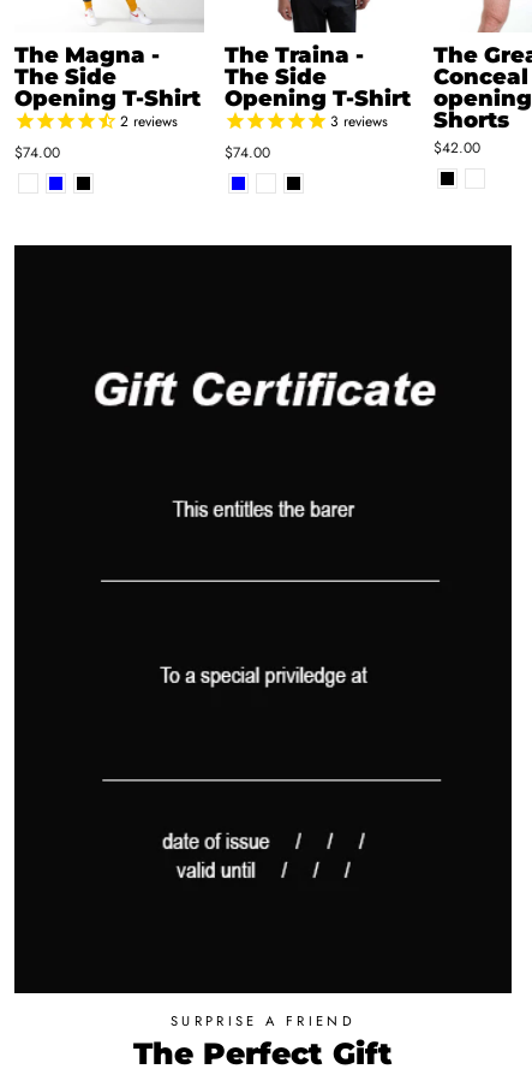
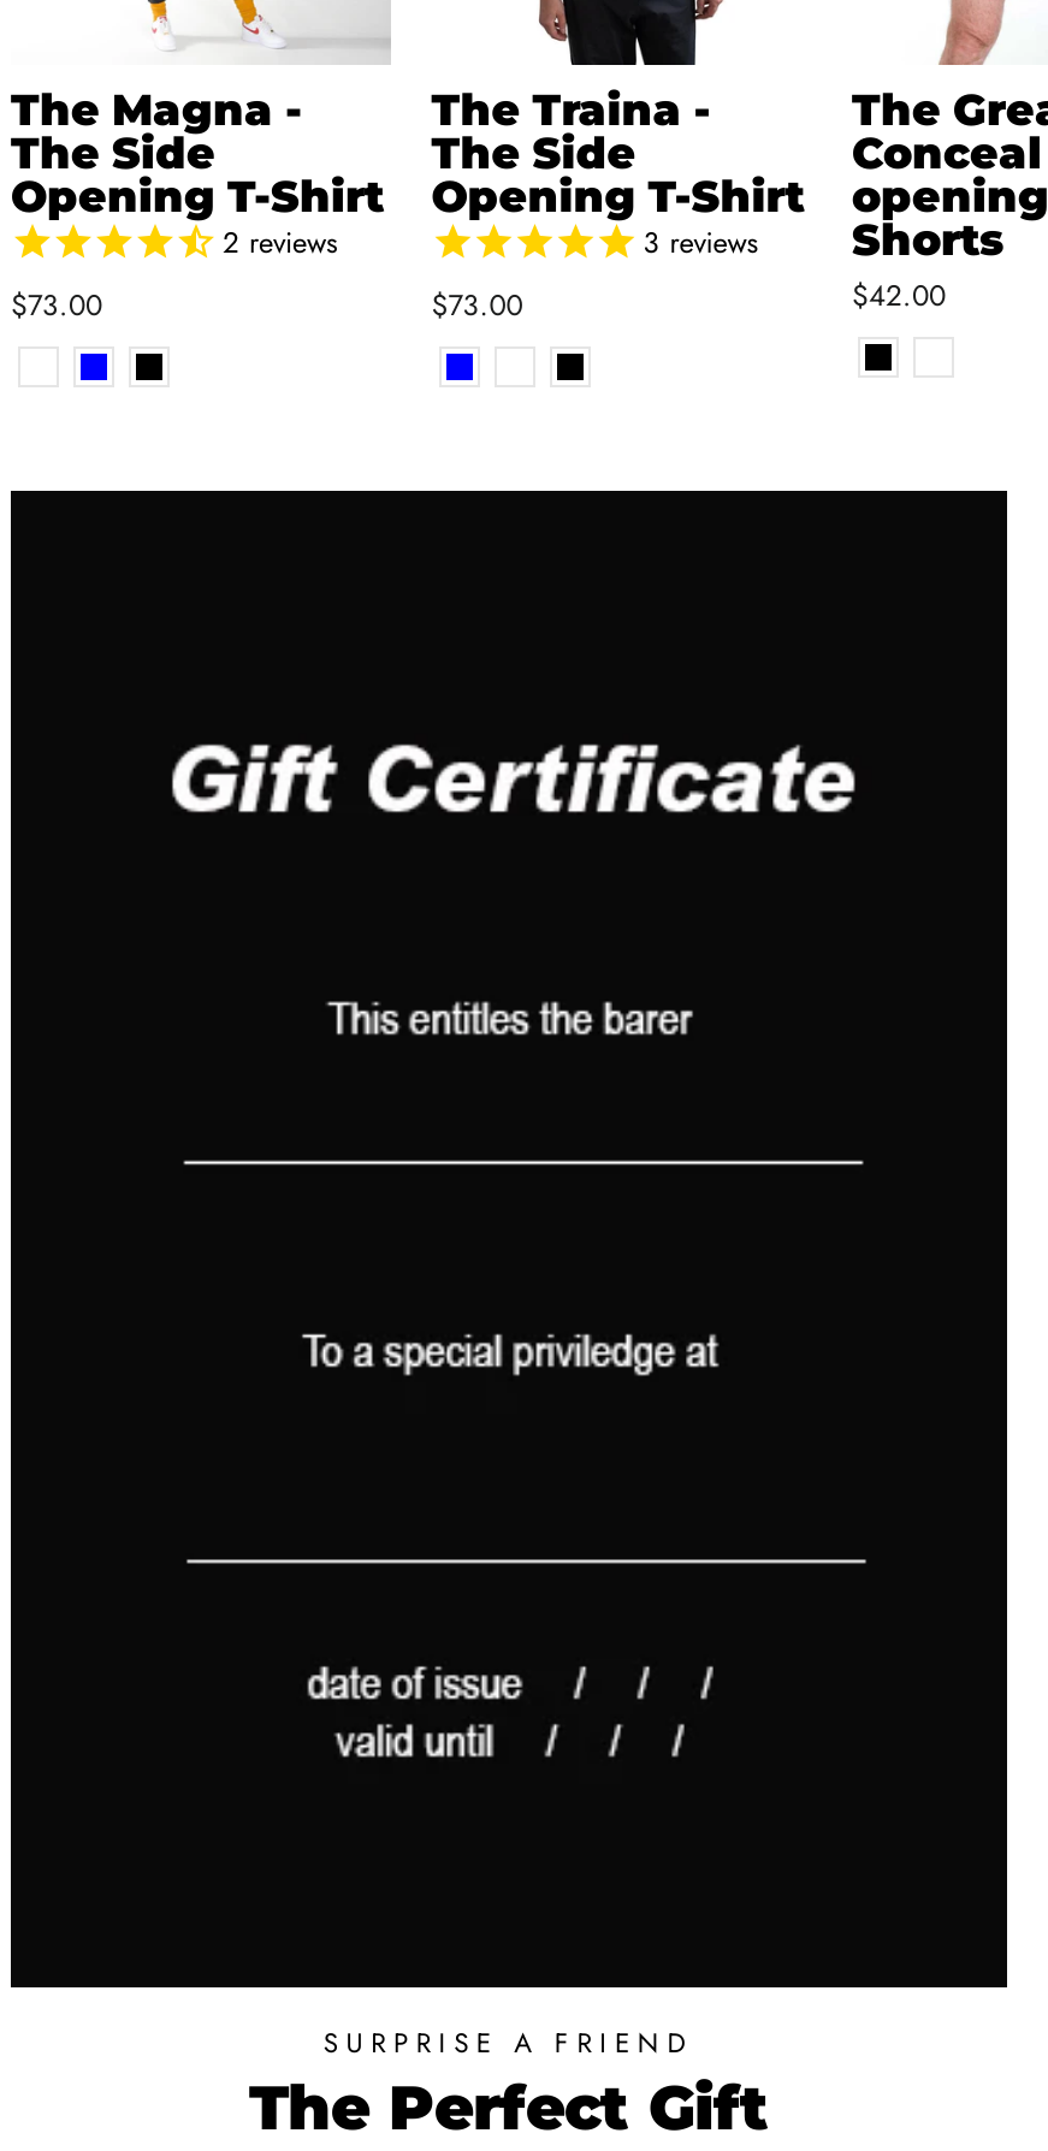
- $74.00
+ $73.00

- $74.00
+ $73.00
